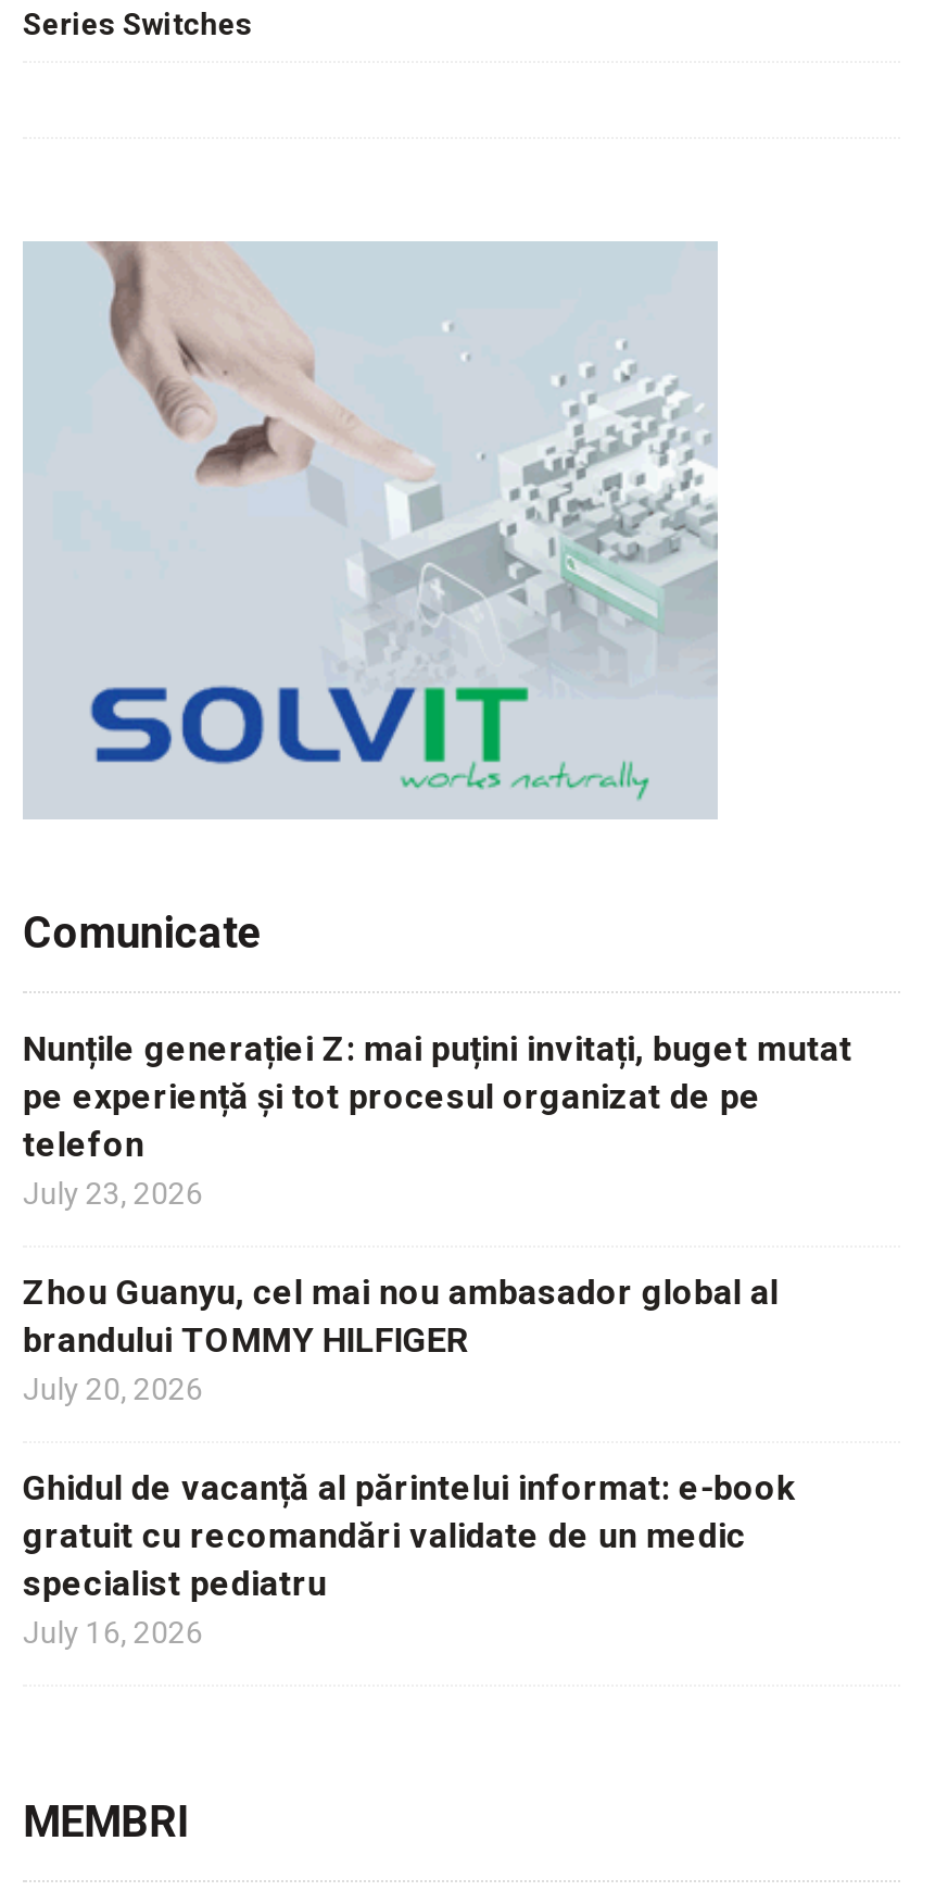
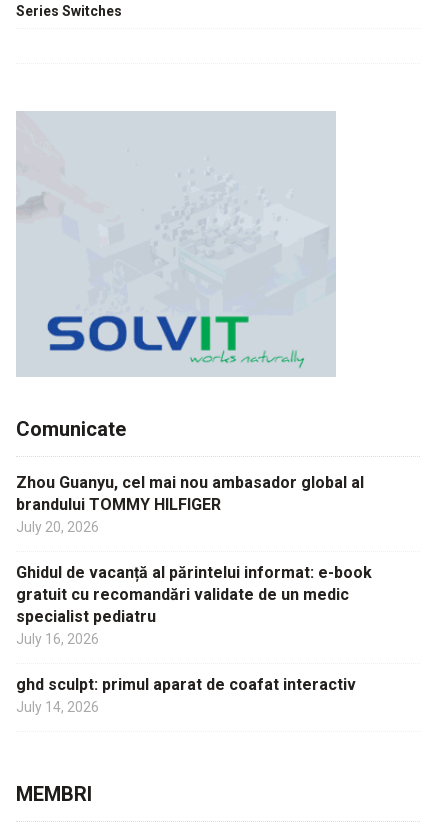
- [image]

- Nunțile generației Z: mai puțini invitați, buget mutat
- pe experiență și tot procesul organizat de pe
- telefon
- July 23, 2026

moved up: Zhou Guanyu, cel mai nou ambasador global al | brandului TOMMY HILFIGER | July 20, 2026 | Ghidul de vacanță al părintelui informat: e-book | gratuit cu recomandări validate de un medic | specialist pediatru | July 16, 2026

+ ghd sculpt: primul aparat de coafat interactiv
+ July 14, 2026
